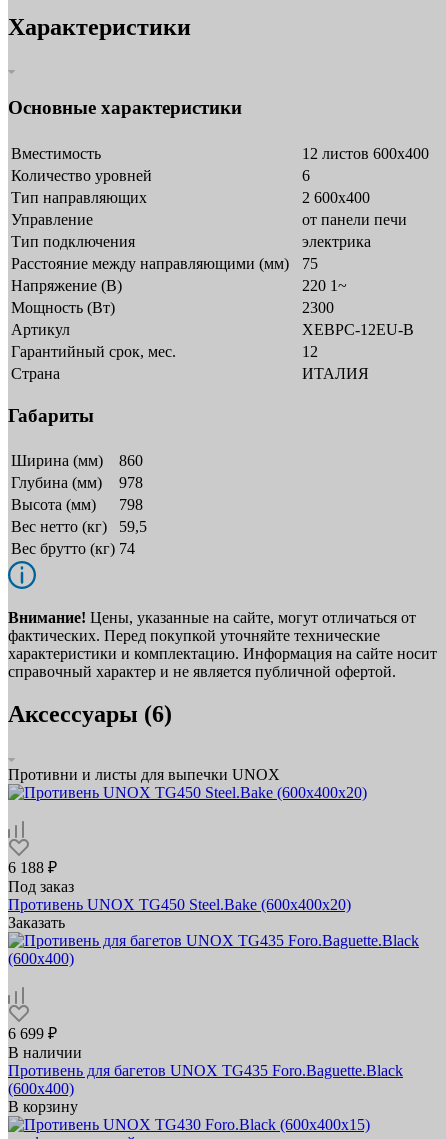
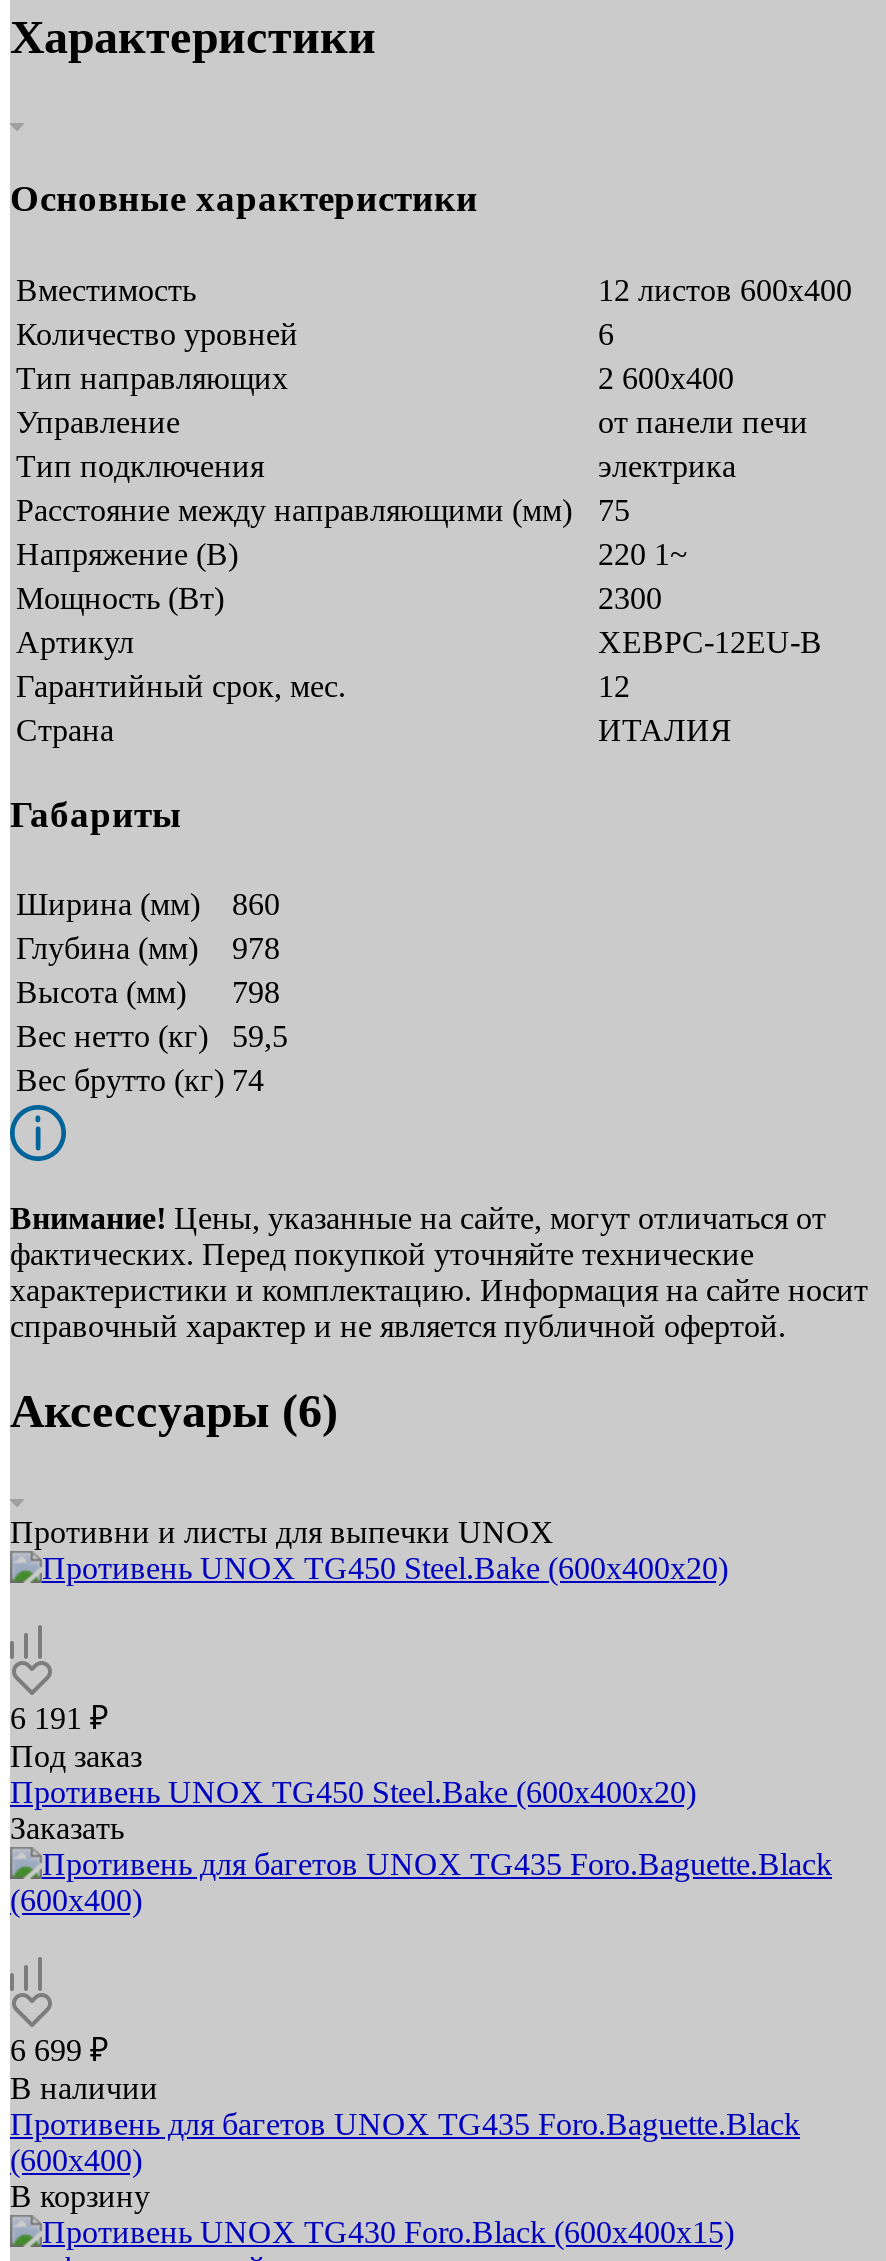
- 6 188 ₽
+ 6 191 ₽
